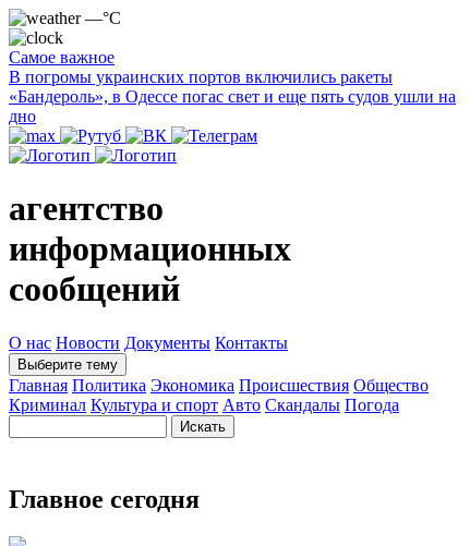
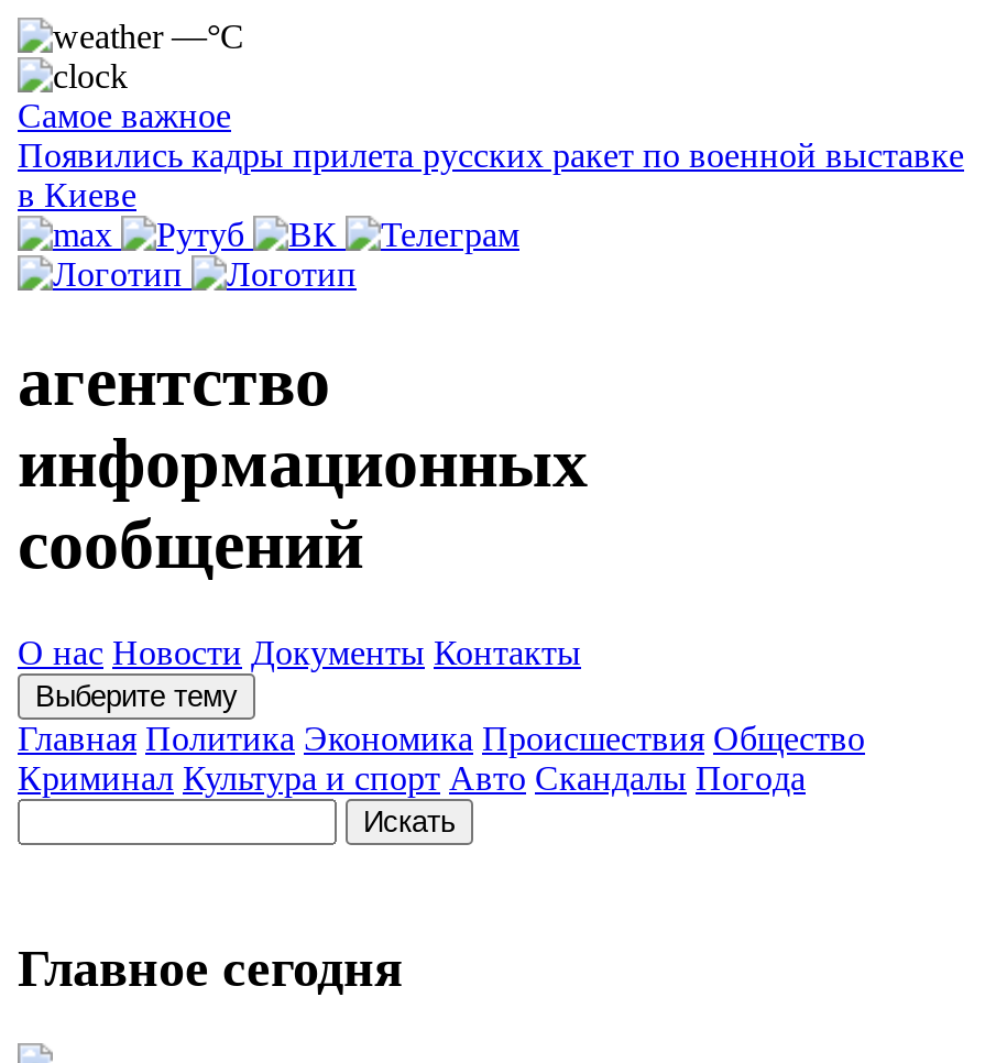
- В погромы украинских портов включились ракеты
- «Бандероль», в Одессе погас свет и еще пять судов ушли на
- дно
+ Появились кадры прилета русских ракет по военной выставке
+ в Киеве
